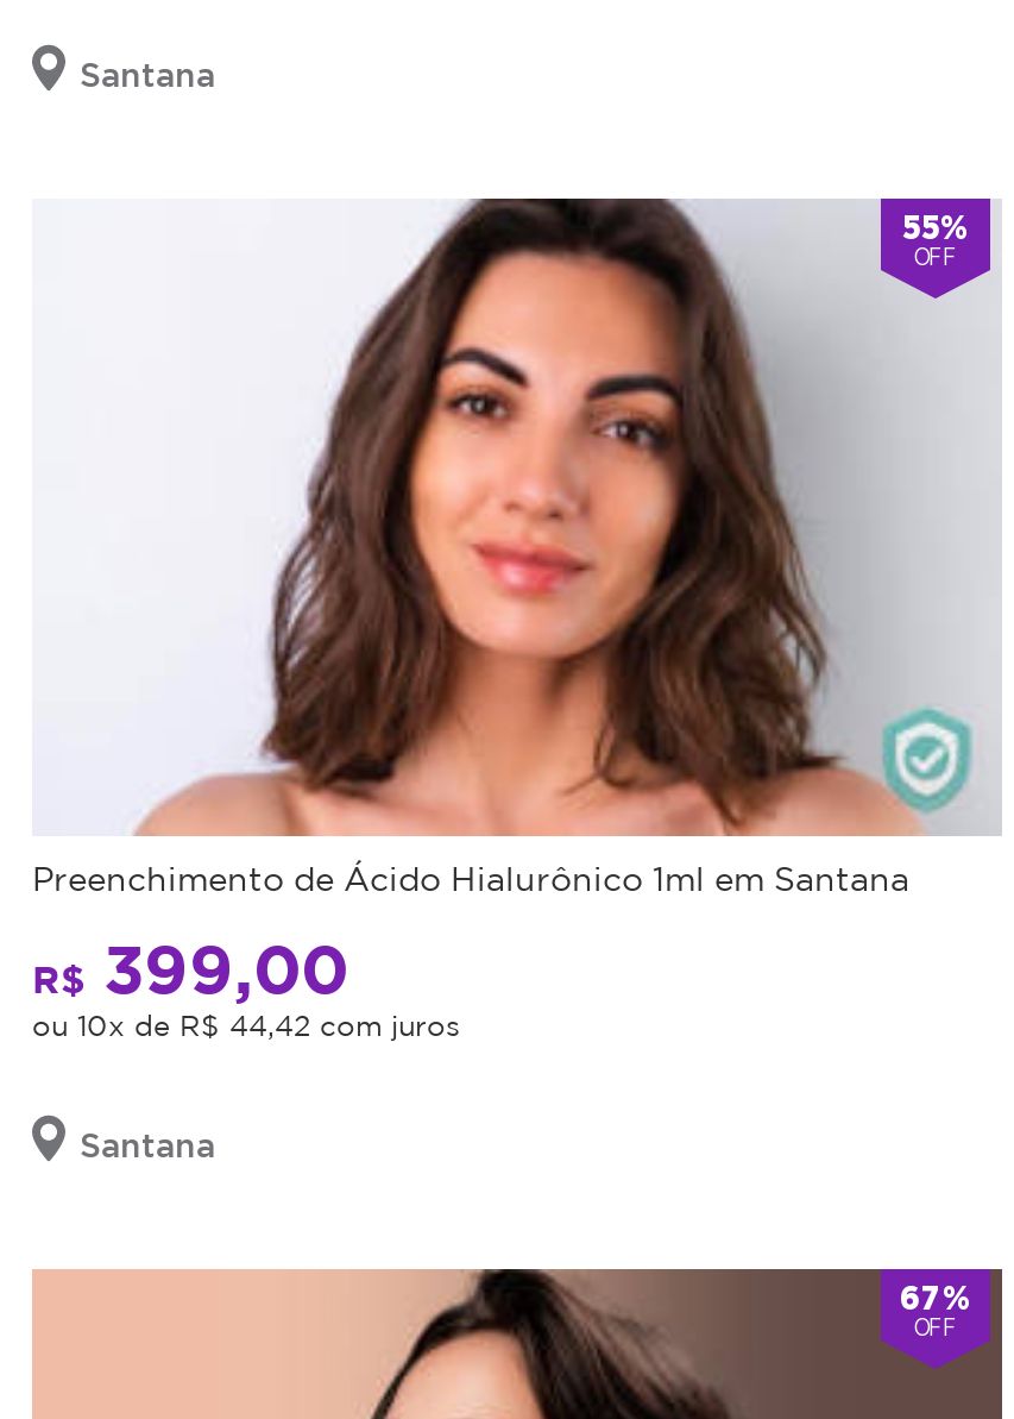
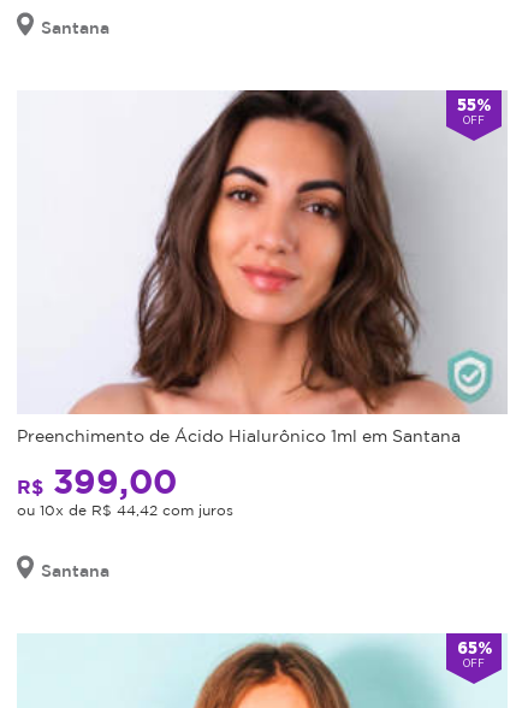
- 67%
+ 65%
